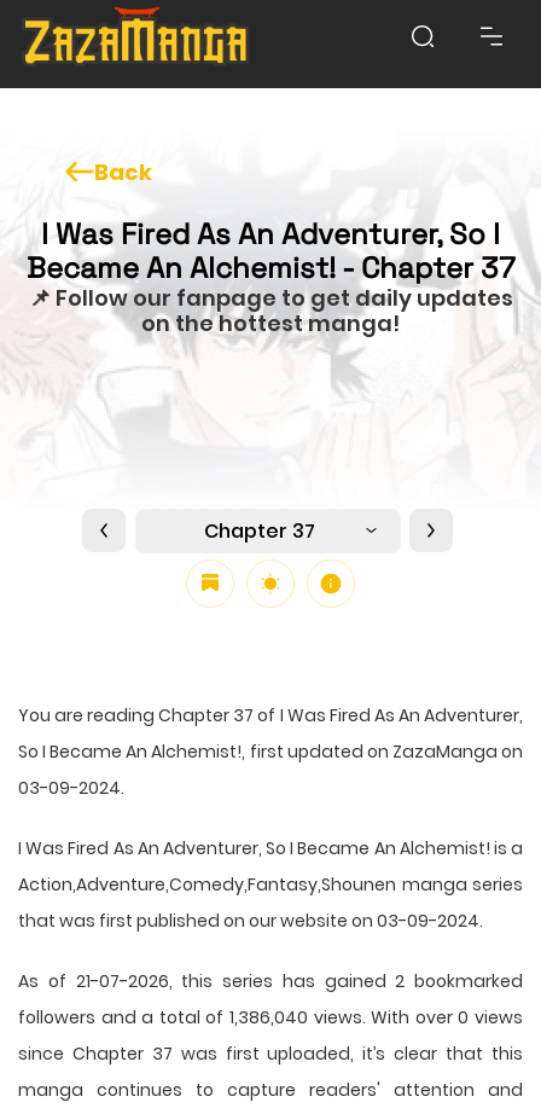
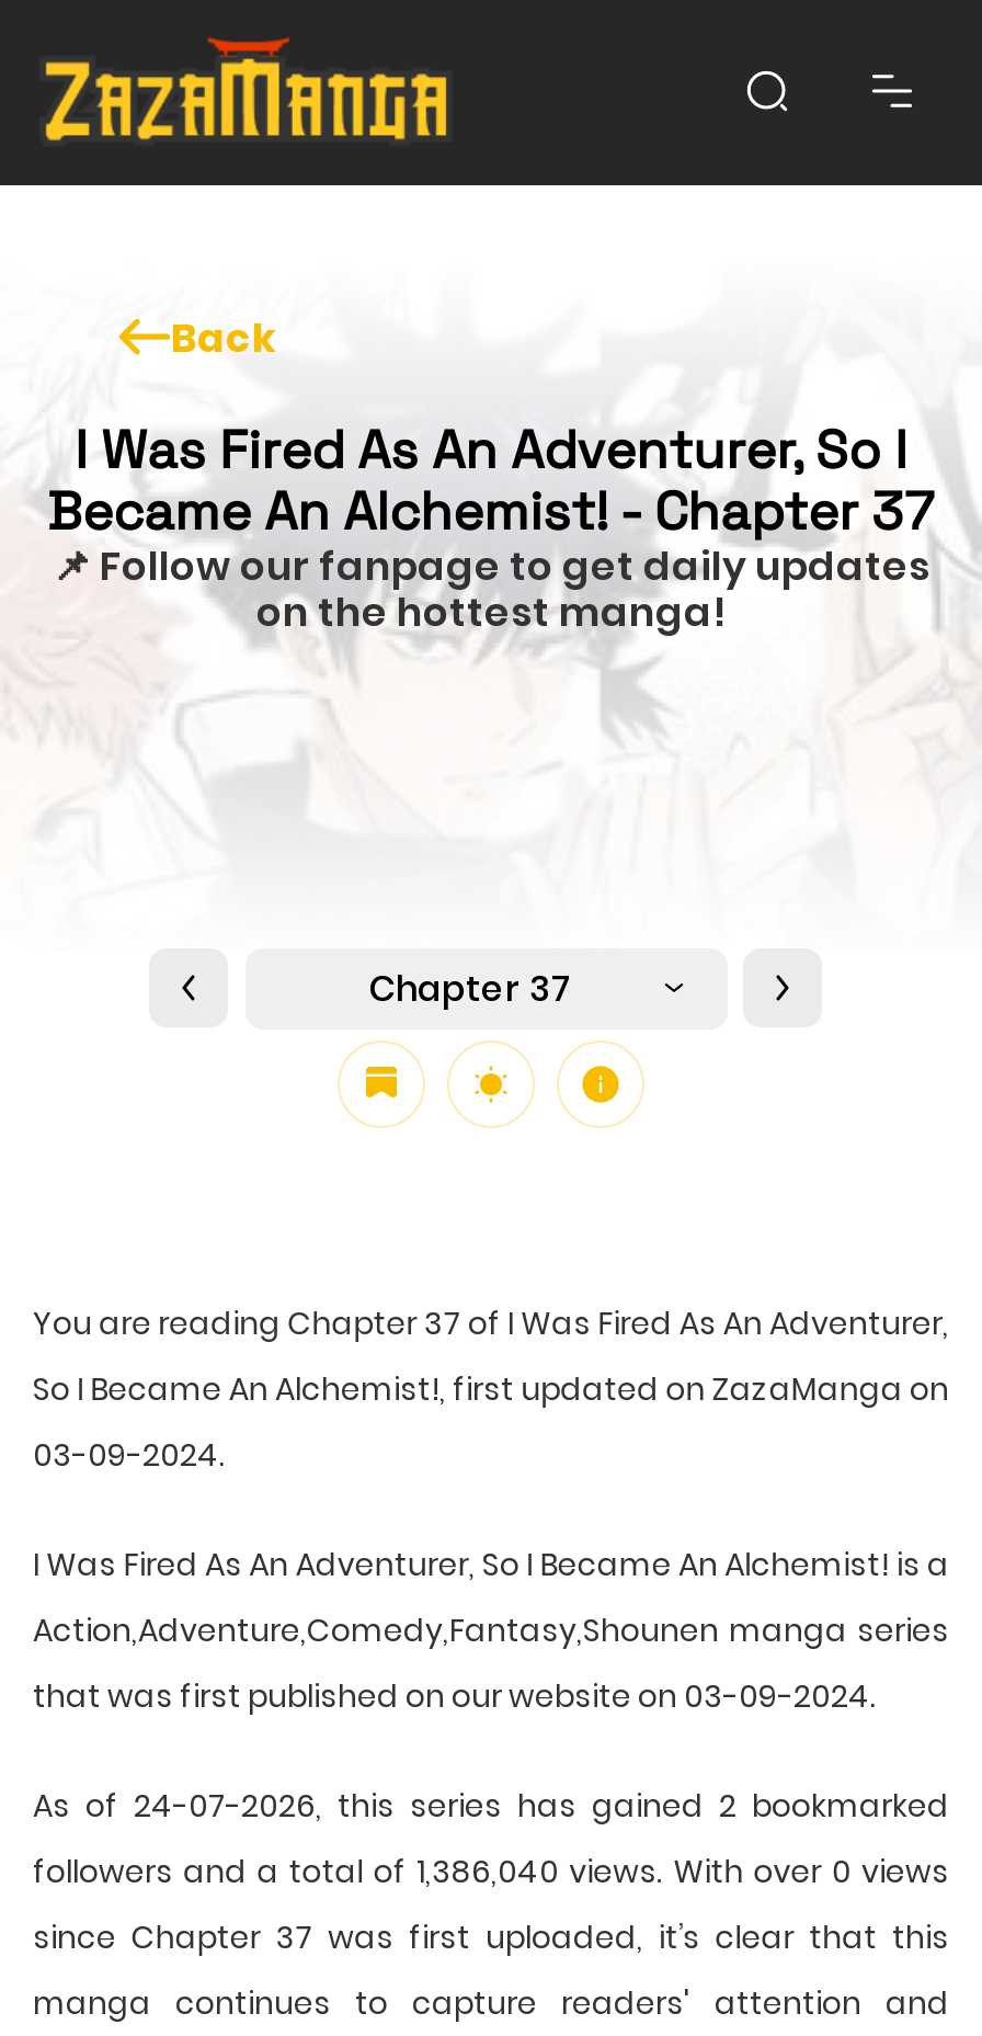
- As of 21-07-2026, this series has gained 2 bookmarked
+ As of 24-07-2026, this series has gained 2 bookmarked
